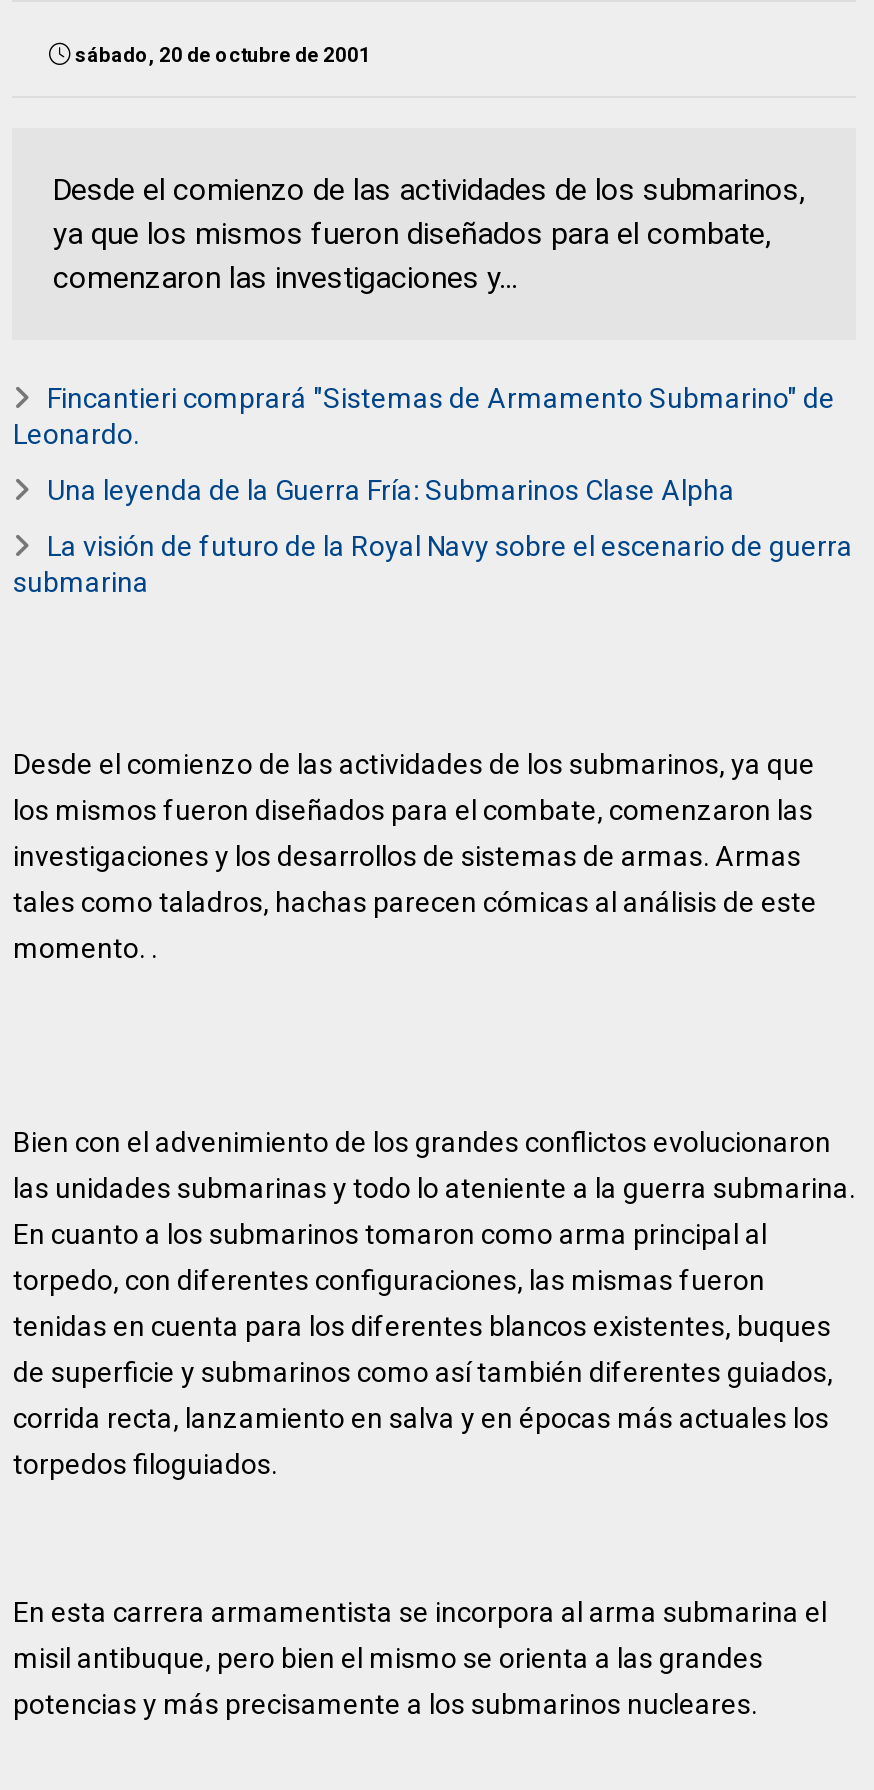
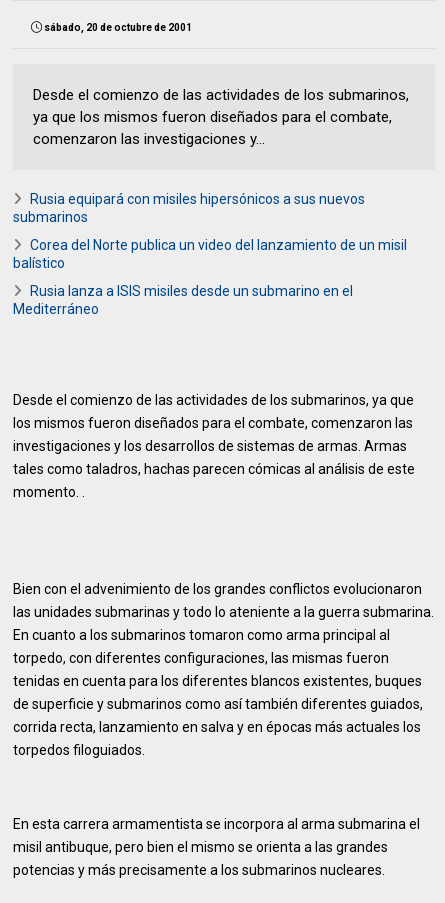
- Fincantieri comprará "Sistemas de Armamento Submarino" de
- Leonardo.
+ Rusia equipará con misiles hipersónicos a sus nuevos
+ submarinos

- Una leyenda de la Guerra Fría: Submarinos Clase Alpha
+ Corea del Norte publica un video del lanzamiento de un misil
+ balístico

- La visión de futuro de la Royal Navy sobre el escenario de guerra
- submarina
+ Rusia lanza a ISIS misiles desde un submarino en el
+ Mediterráneo
